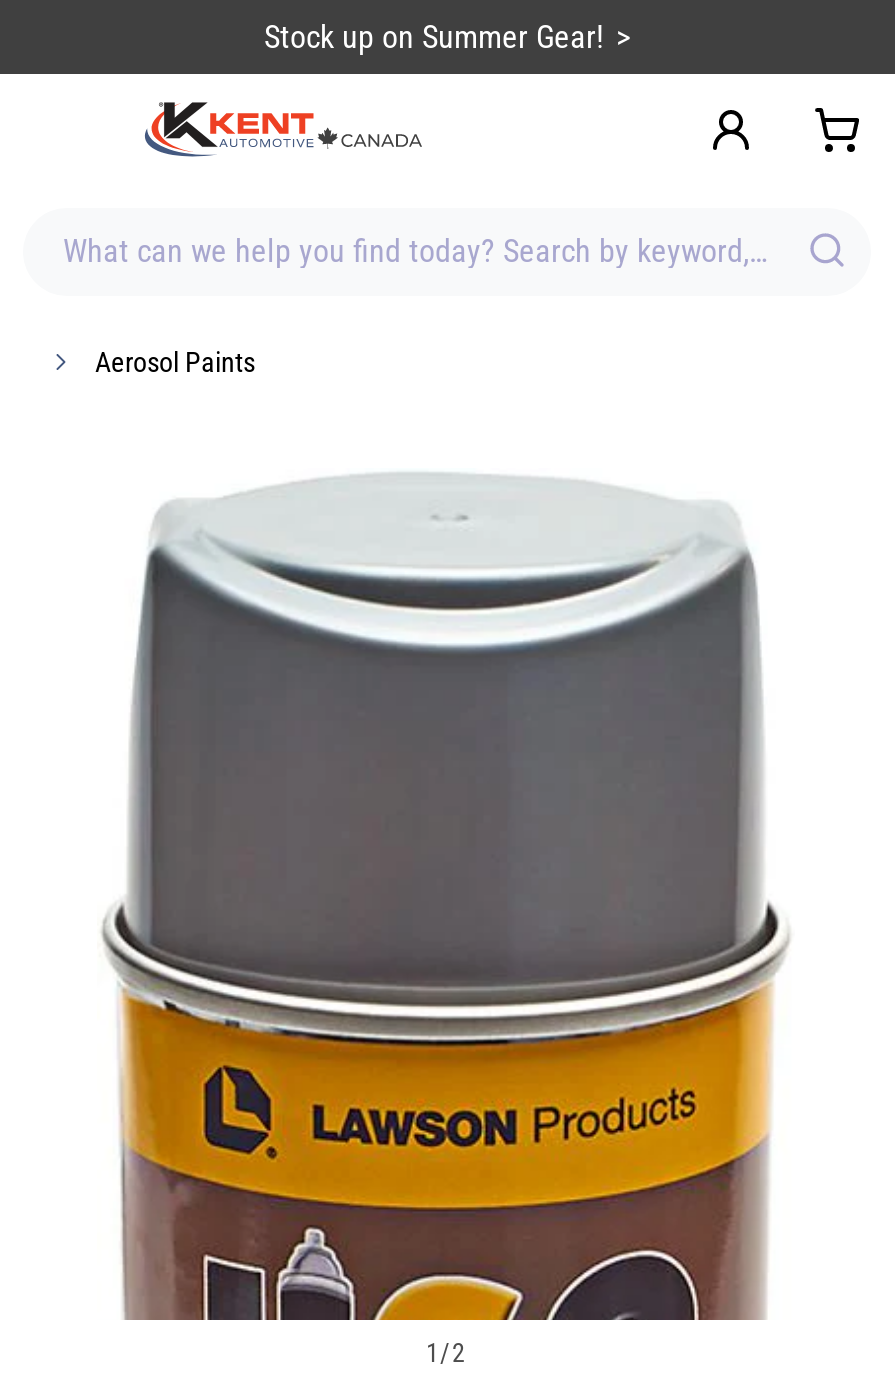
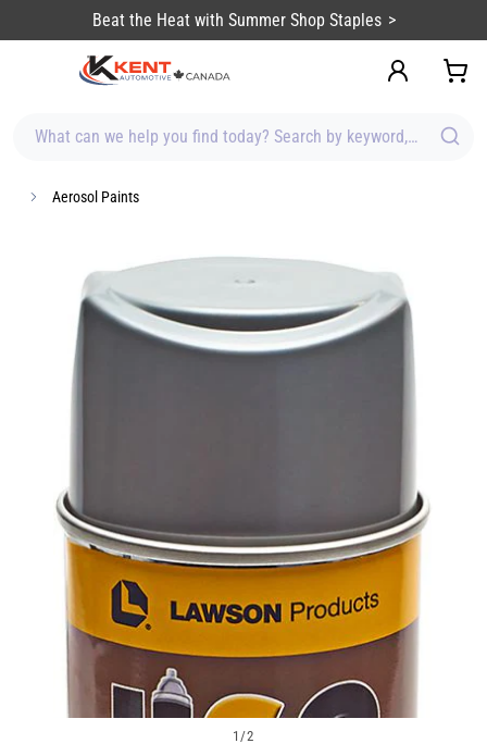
- Stock up on Summer Gear!
+ Beat the Heat with Summer Shop Staples
